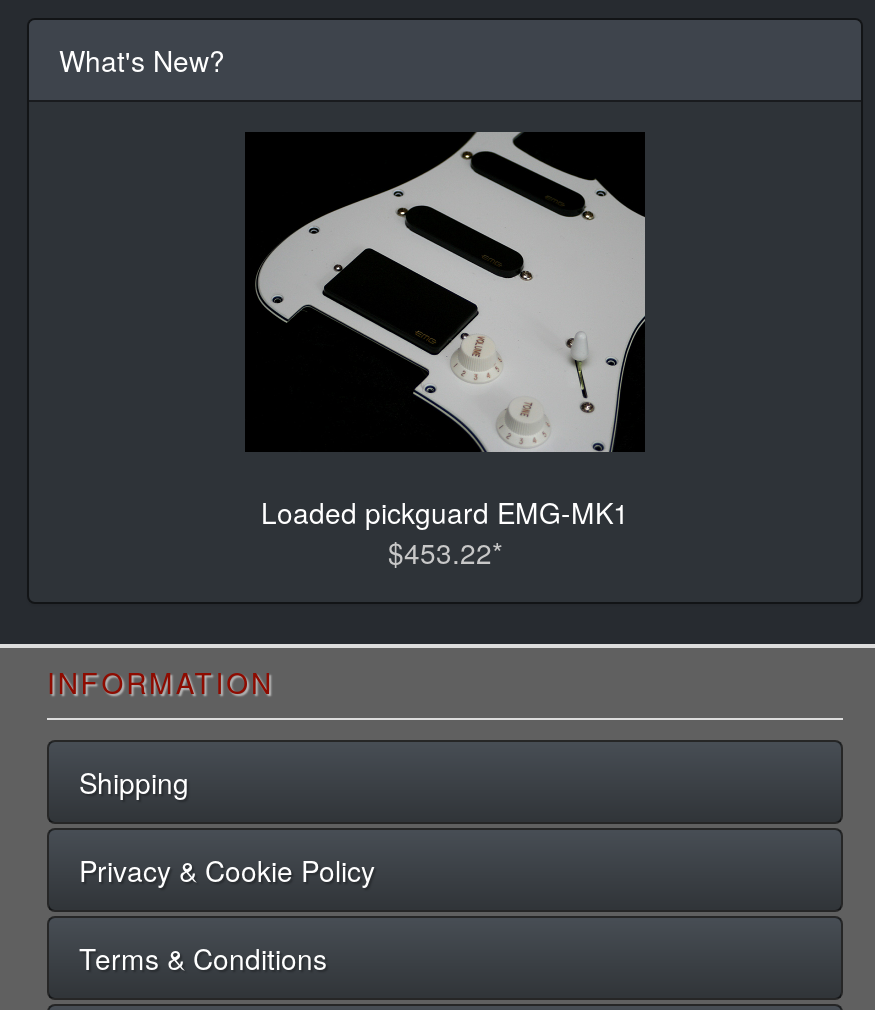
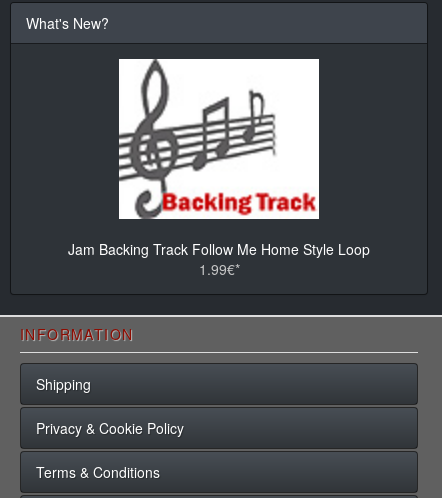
- [image]
- Loaded pickguard EMG-MK1
- $453.22*
+ [image]
+ Jam Backing Track Follow Me Home Style Loop
+ 1.99€*
